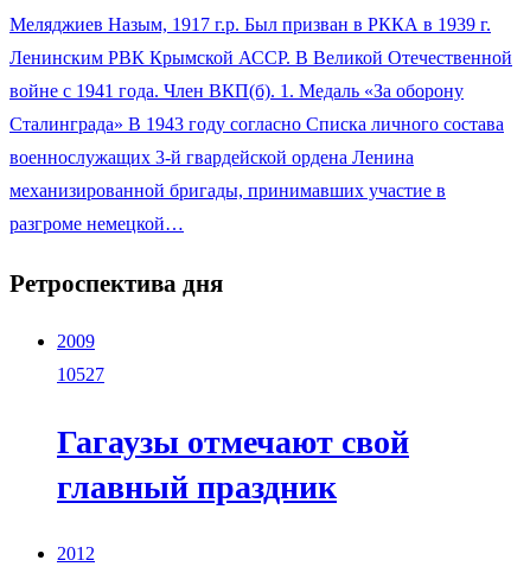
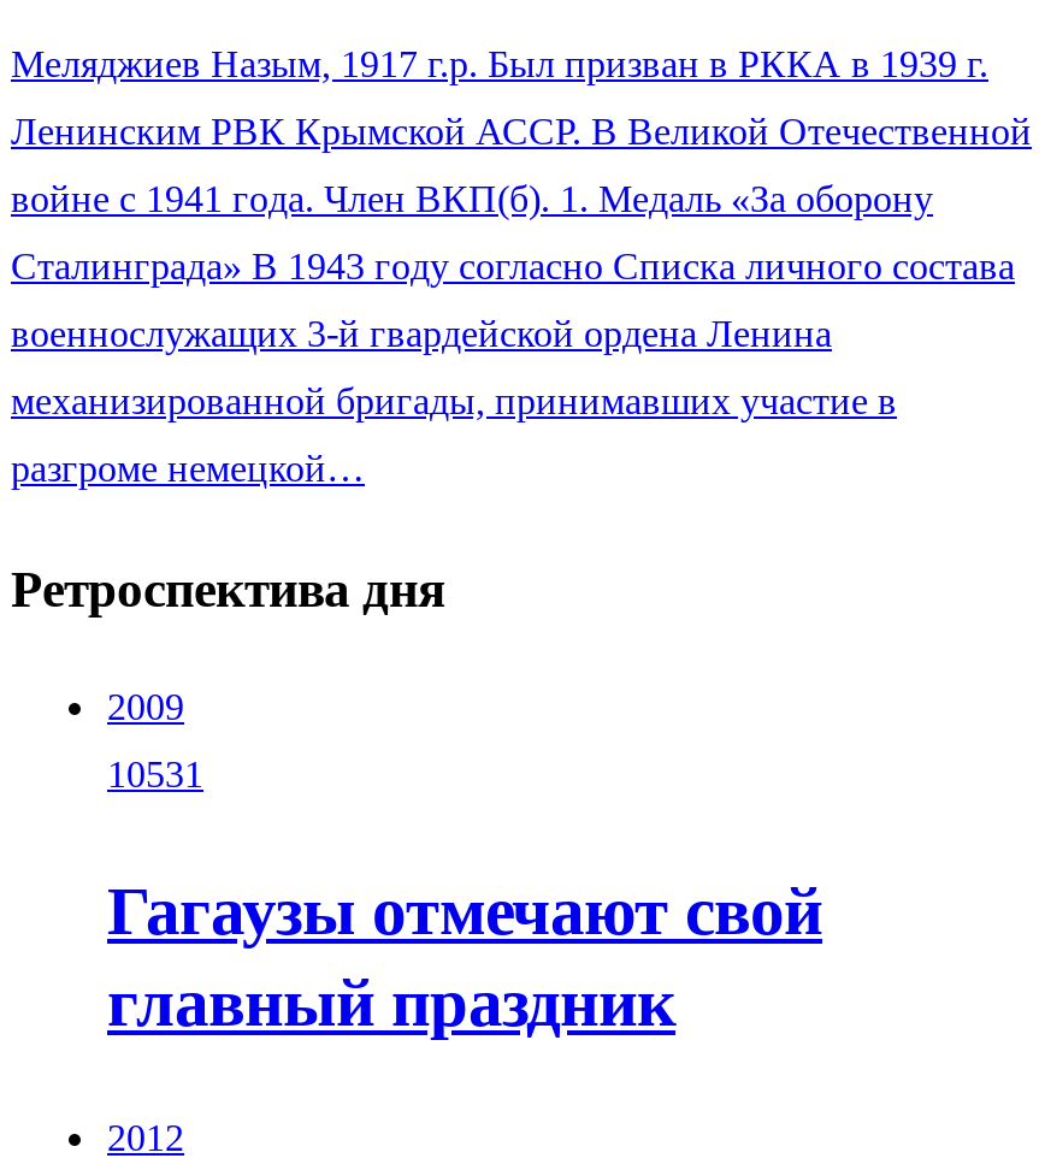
- 10527
+ 10531
